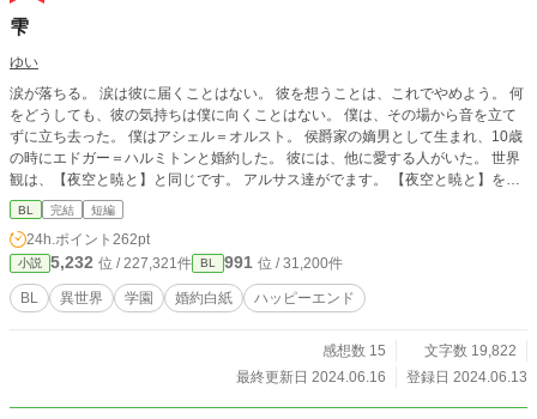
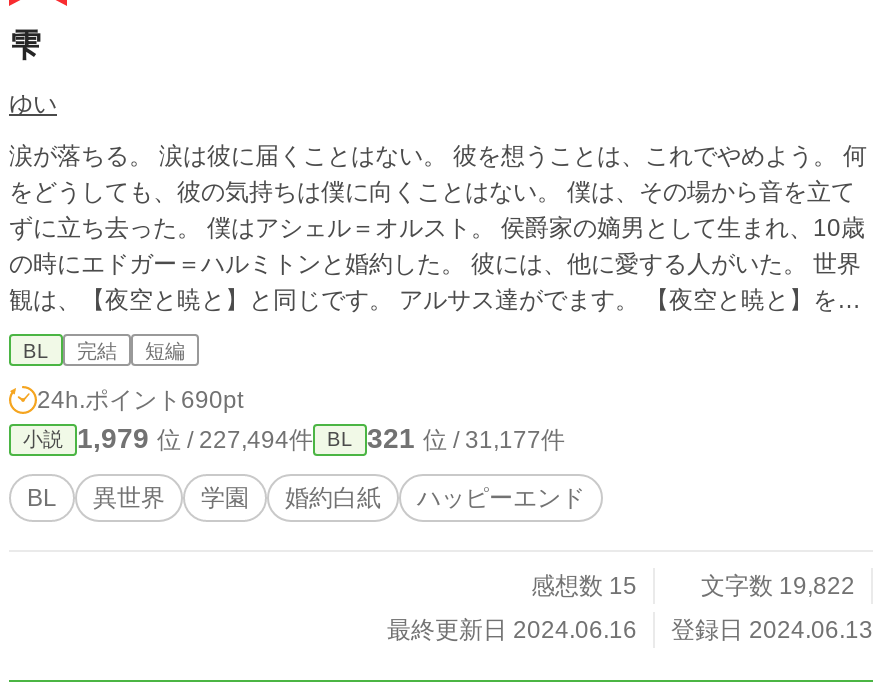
- 24h.ポイント262pt
+ 24h.ポイント690pt

- 5,232位 / 227,321件
+ 1,979位 / 227,494件

- 991位 / 31,200件
+ 321位 / 31,177件
